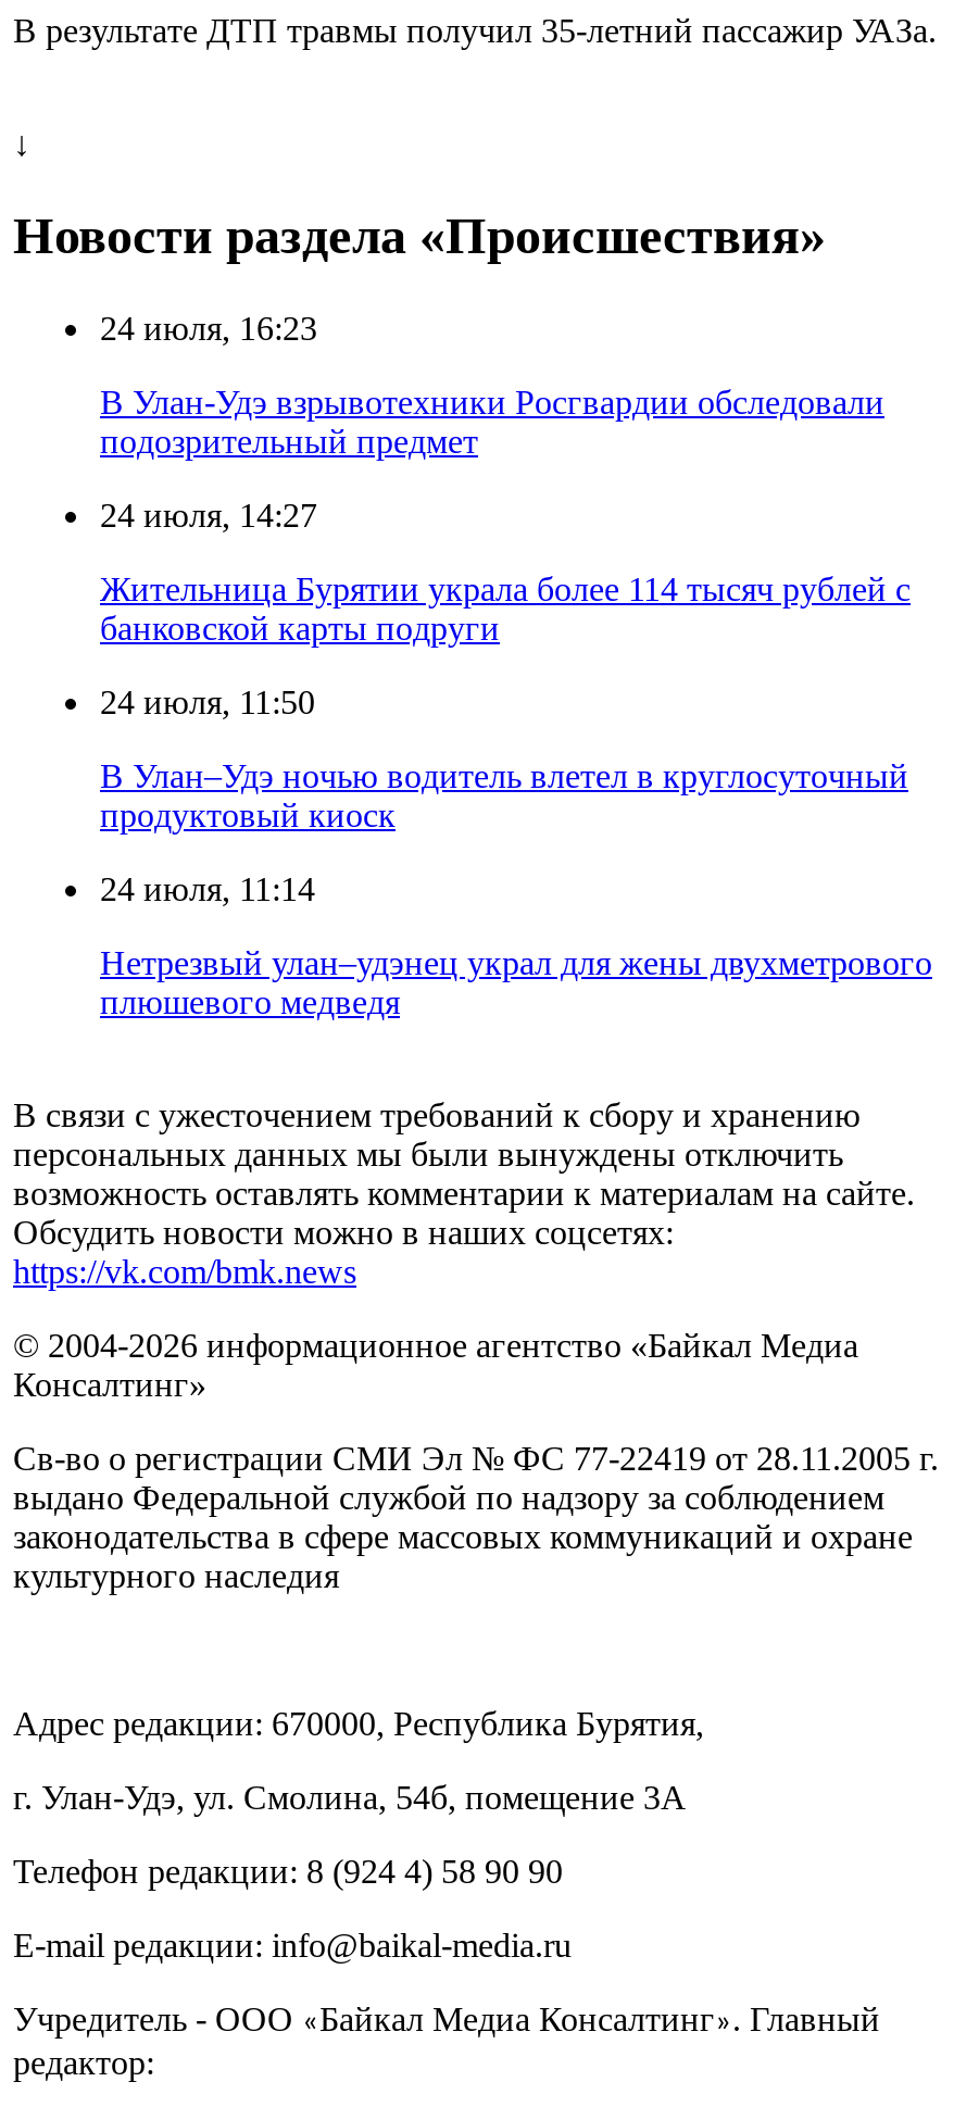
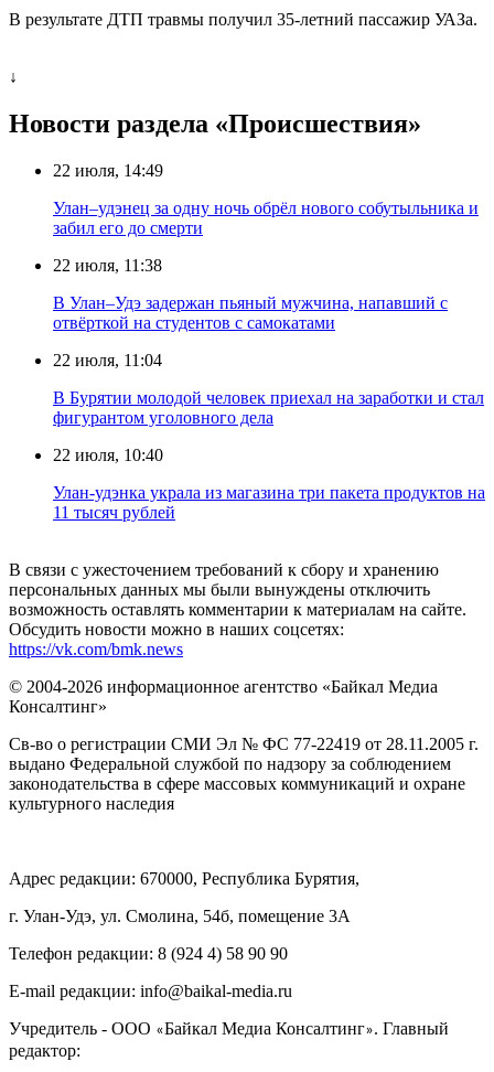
- 24 июля, 16:23
+ 22 июля, 14:49

- В Улан-Удэ взрывотехники Росгвардии обследовали
- подозрительный предмет
+ Улан–удэнец за одну ночь обрёл нового собутыльника и
+ забил его до смерти

- 24 июля, 14:27
+ 22 июля, 11:38

- Жительница Бурятии украла более 114 тысяч рублей с
- банковской карты подруги
+ В Улан–Удэ задержан пьяный мужчина, напавший с
+ отвёрткой на студентов с самокатами

- 24 июля, 11:50
+ 22 июля, 11:04

- В Улан–Удэ ночью водитель влетел в круглосуточный
- продуктовый киоск
+ В Бурятии молодой человек приехал на заработки и стал
+ фигурантом уголовного дела

- 24 июля, 11:14
+ 22 июля, 10:40

- Нетрезвый улан–удэнец украл для жены двухметрового
- плюшевого медведя
+ Улан-удэнка украла из магазина три пакета продуктов на
+ 11 тысяч рублей
